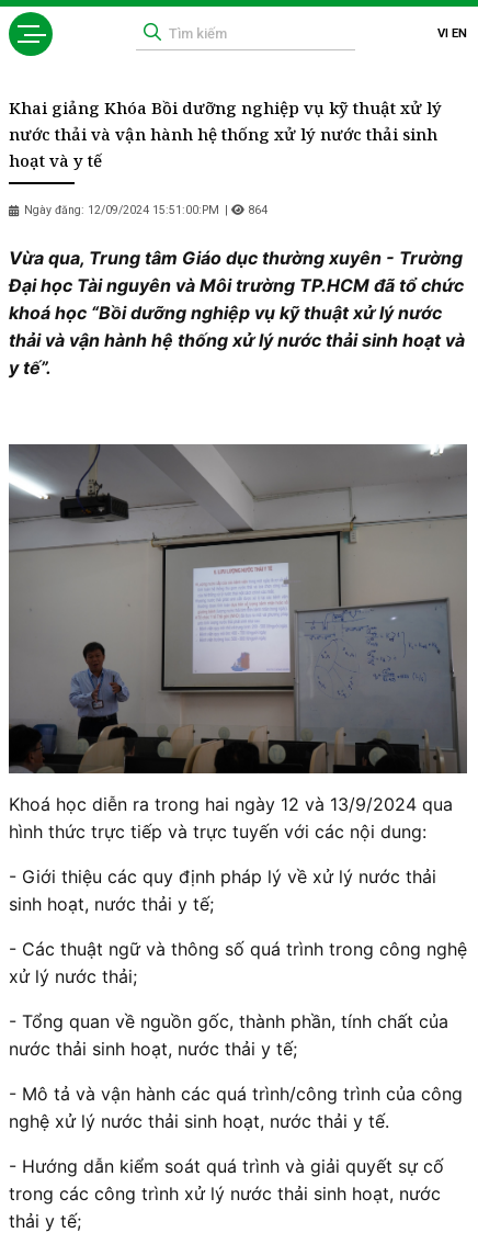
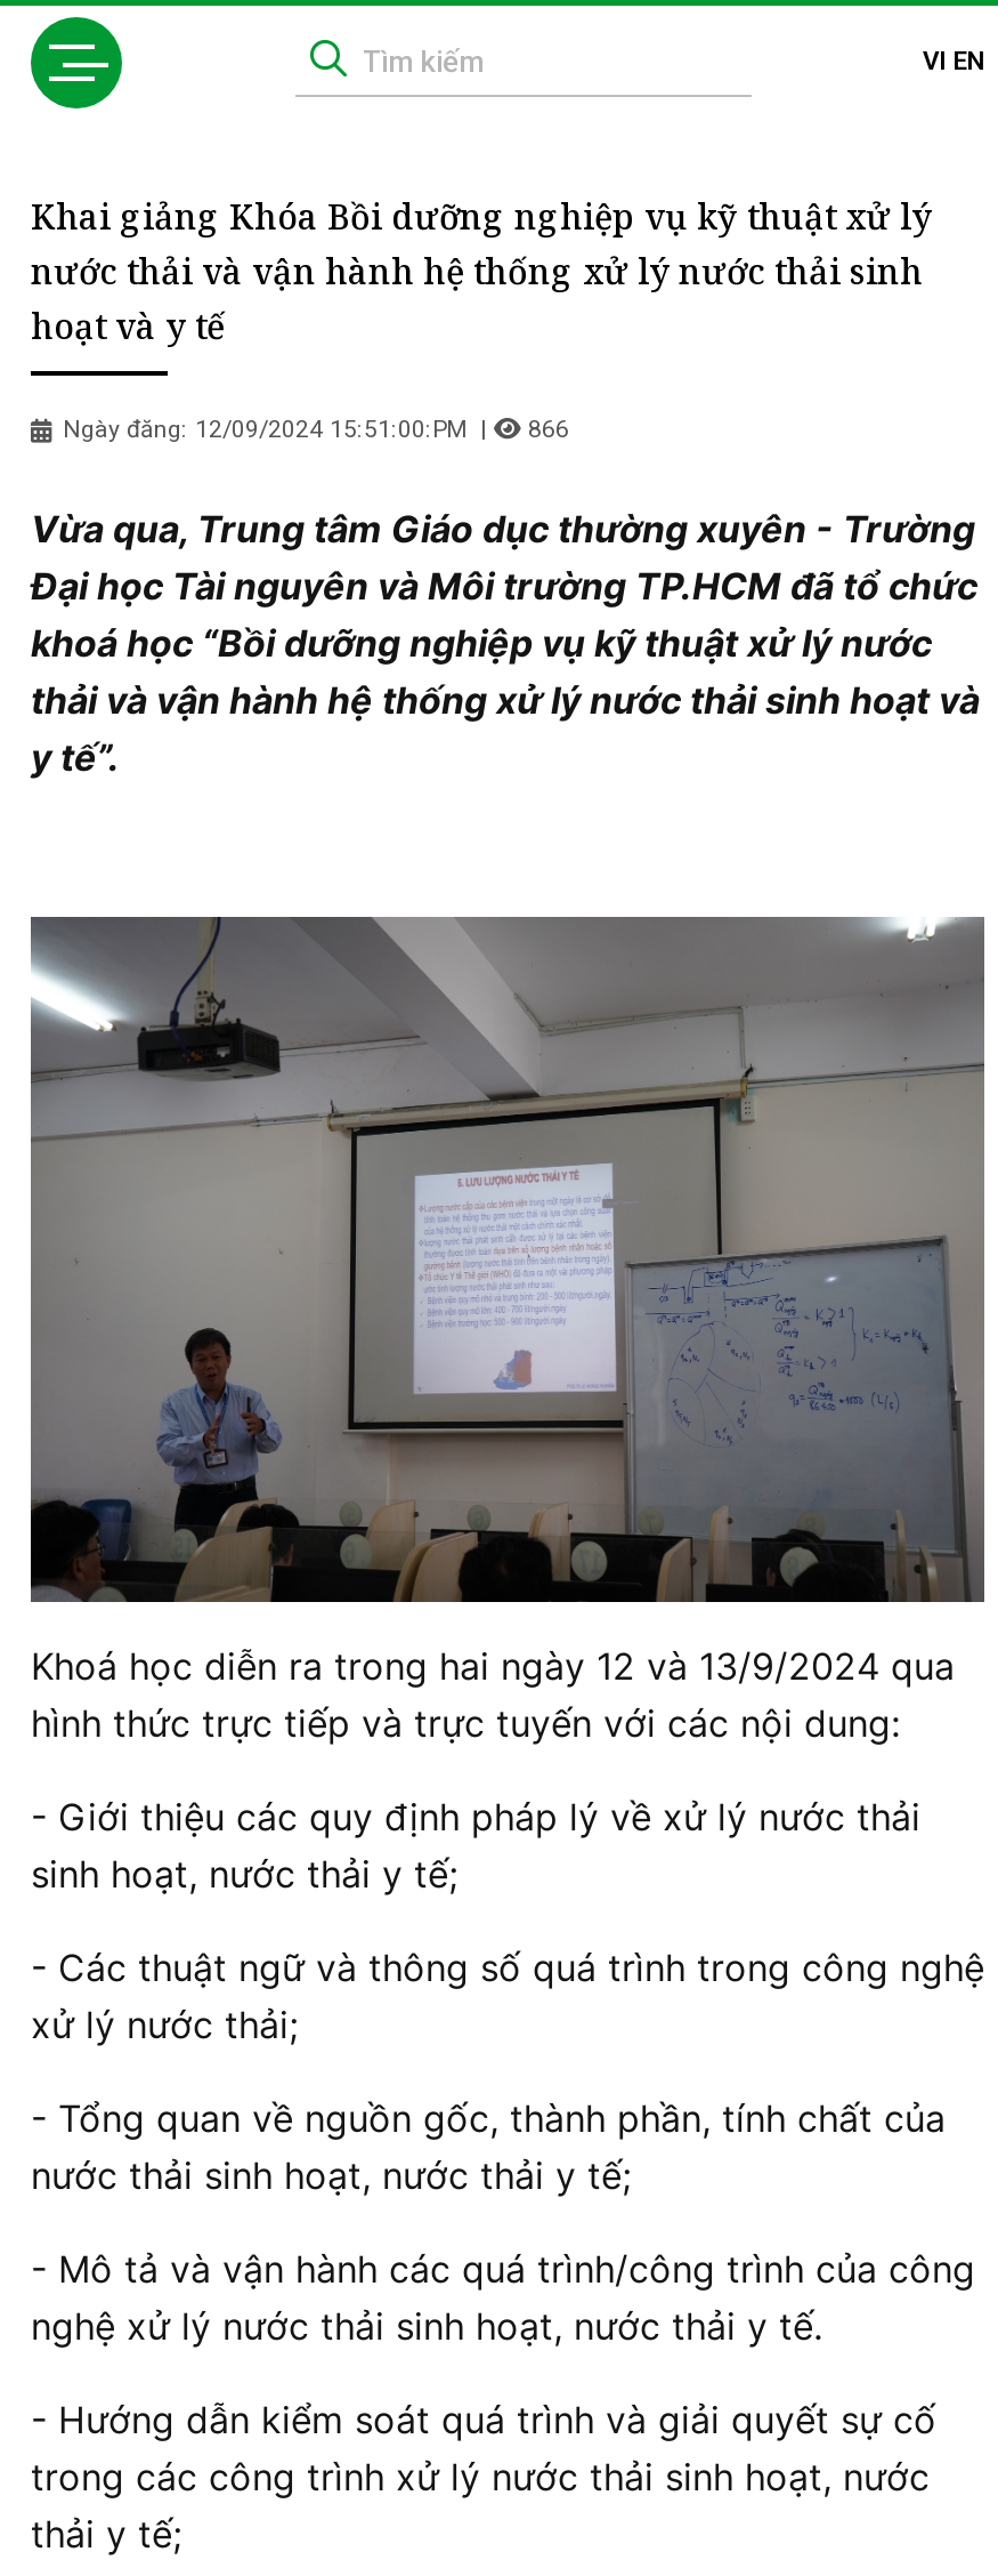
- 864
+ 866
